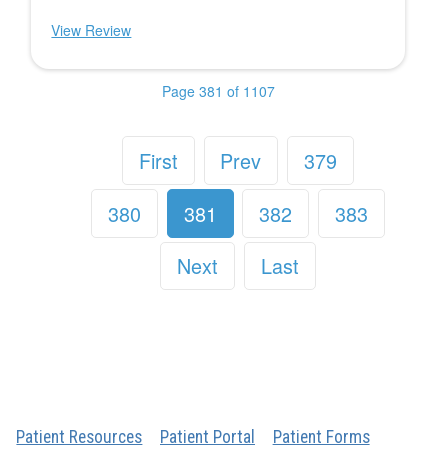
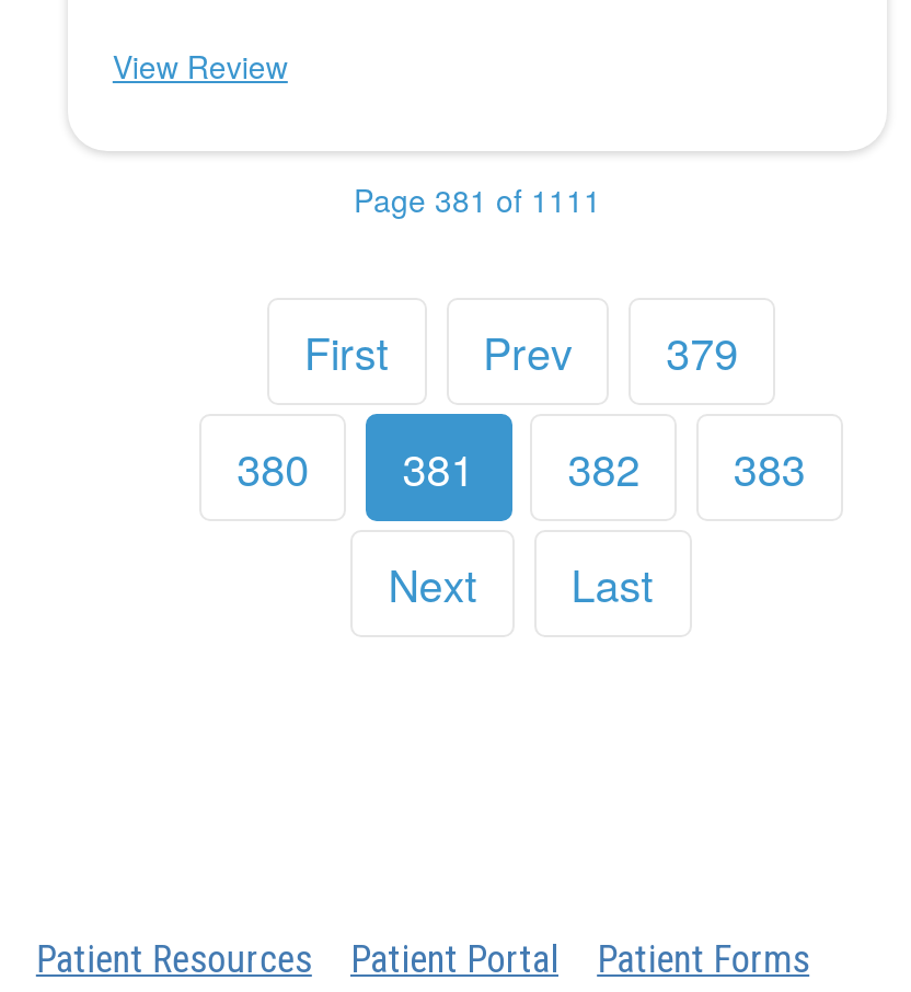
- Page 381 of 1107
+ Page 381 of 1111
